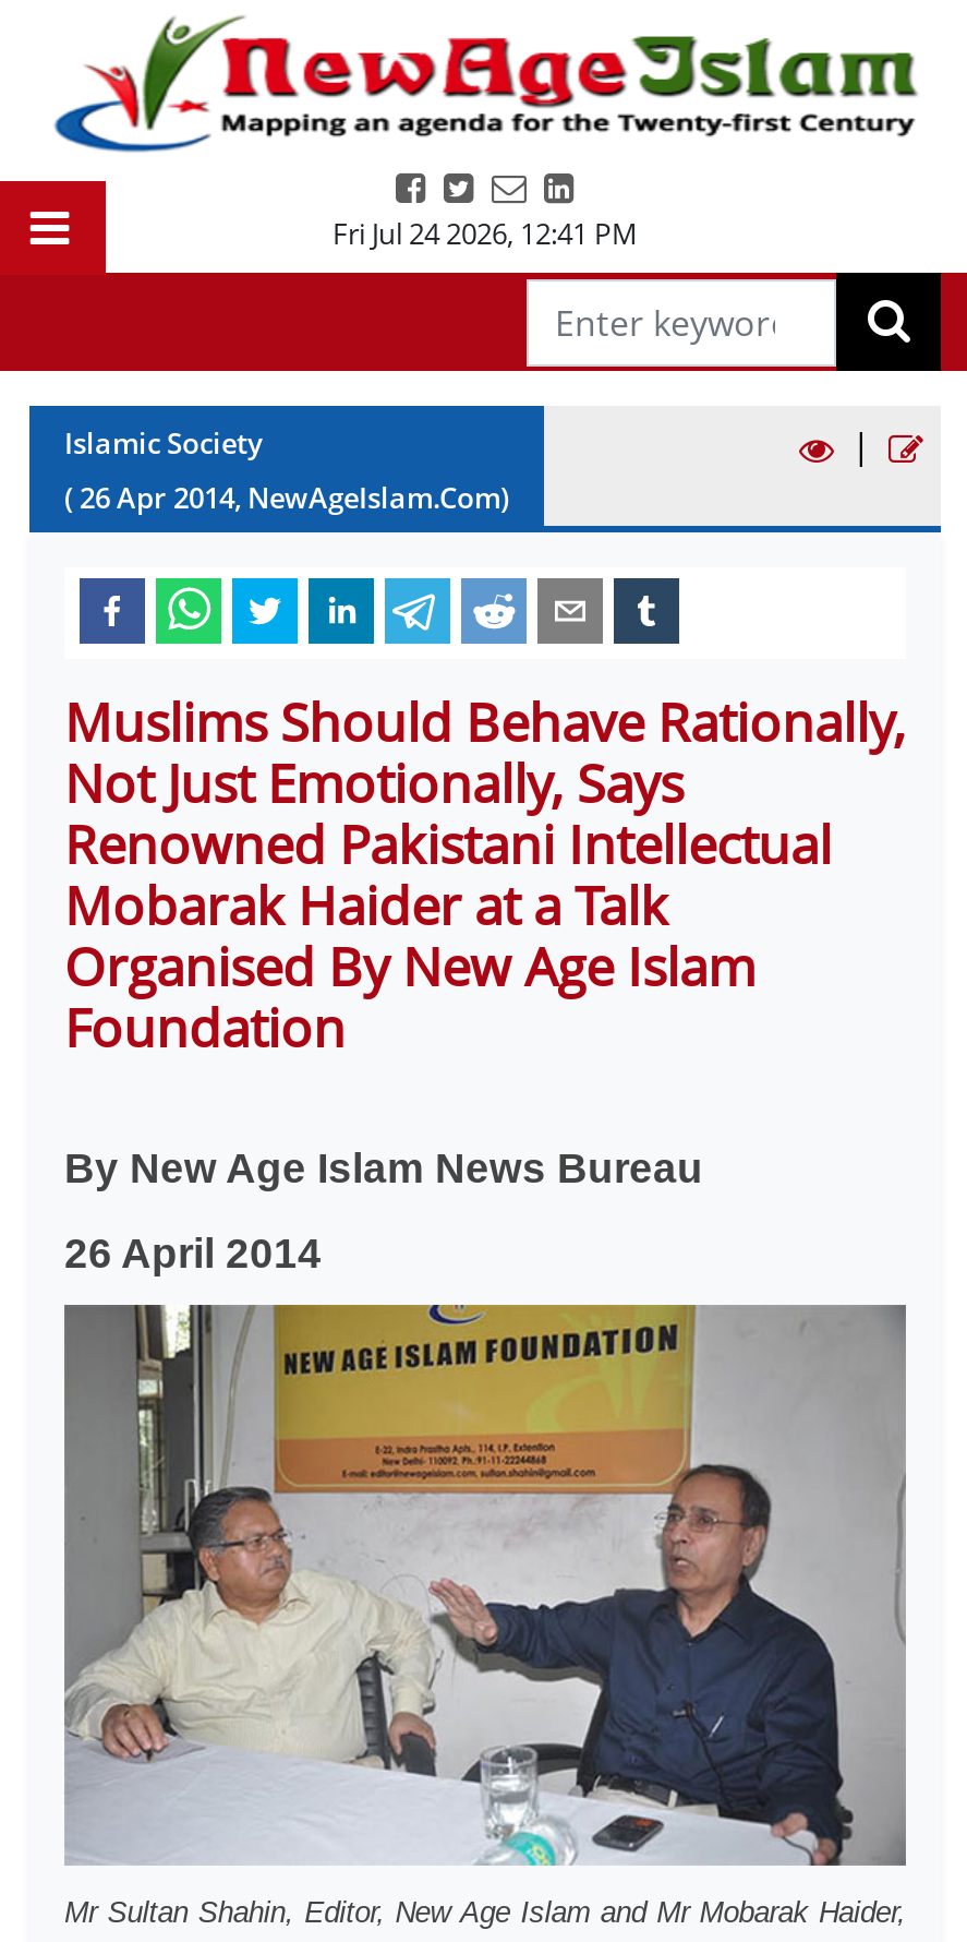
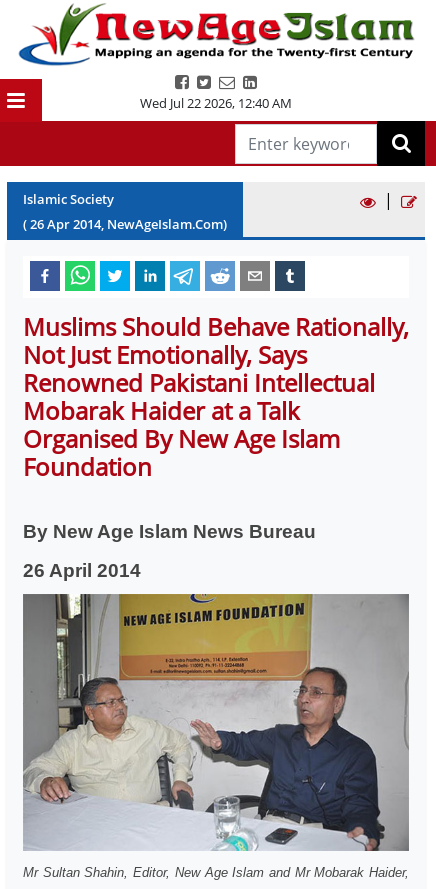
- Fri Jul 24 2026, 12:41 PM
+ Wed Jul 22 2026, 12:40 AM
